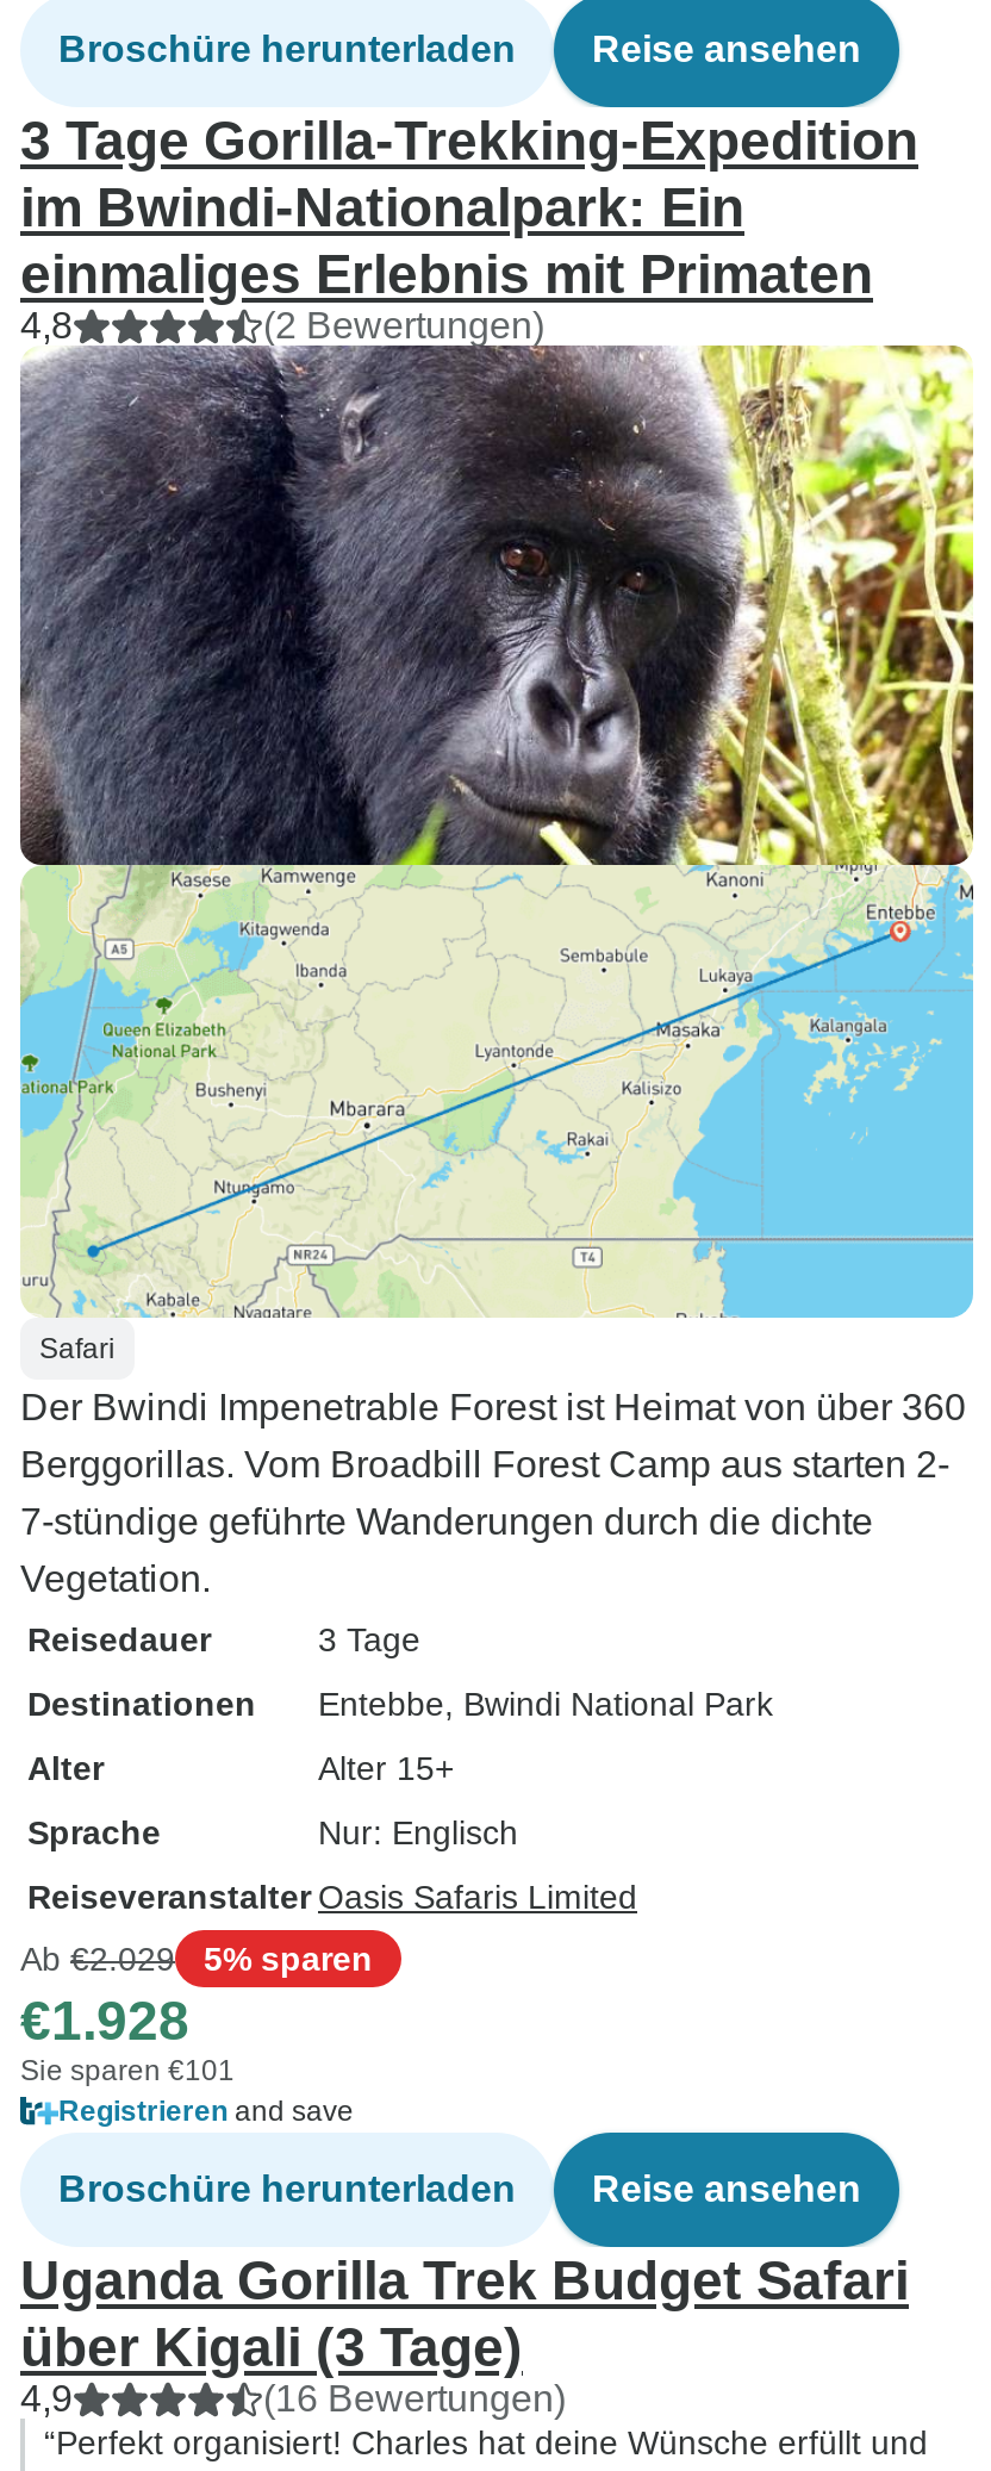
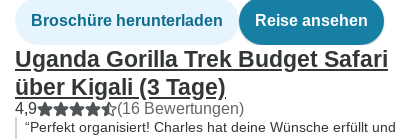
- [image]
- 3 Tage Gorilla-Trekking-Expedition
- im Bwindi-Nationalpark: Ein
- einmaliges Erlebnis mit Primaten
- 4,8
- (2 Bewertungen)

- Safari
- Der Bwindi Impenetrable Forest ist Heimat von über 360
- Berggorillas. Vom Broadbill Forest Camp aus starten 2-
- 7-stündige geführte Wanderungen durch die dichte
- Vegetation.
- Reisedauer
- 3 Tage
- Destinationen
- Entebbe, Bwindi National Park
- Alter
- Alter 15+
- Sprache
- Nur: Englisch
- Reiseveranstalter Oasis Safaris Limited
- Ab €2.029
- 5% sparen
- €1.928
- Sie sparen €101
- Registrieren and save
- Broschüre herunterladen
- Reise ansehen
